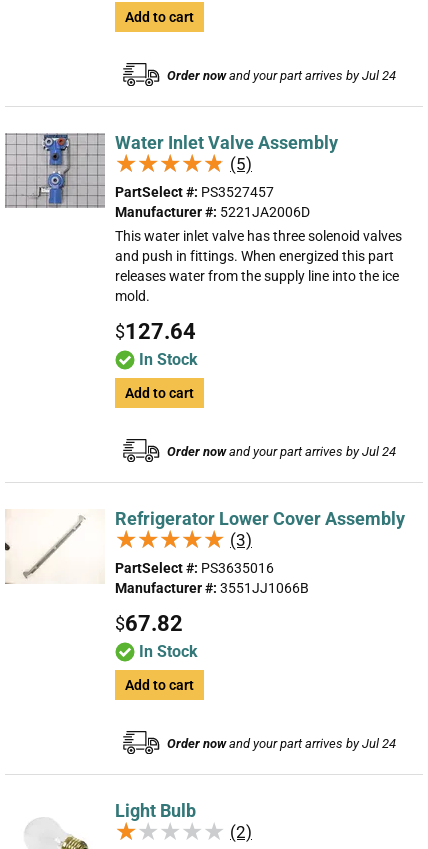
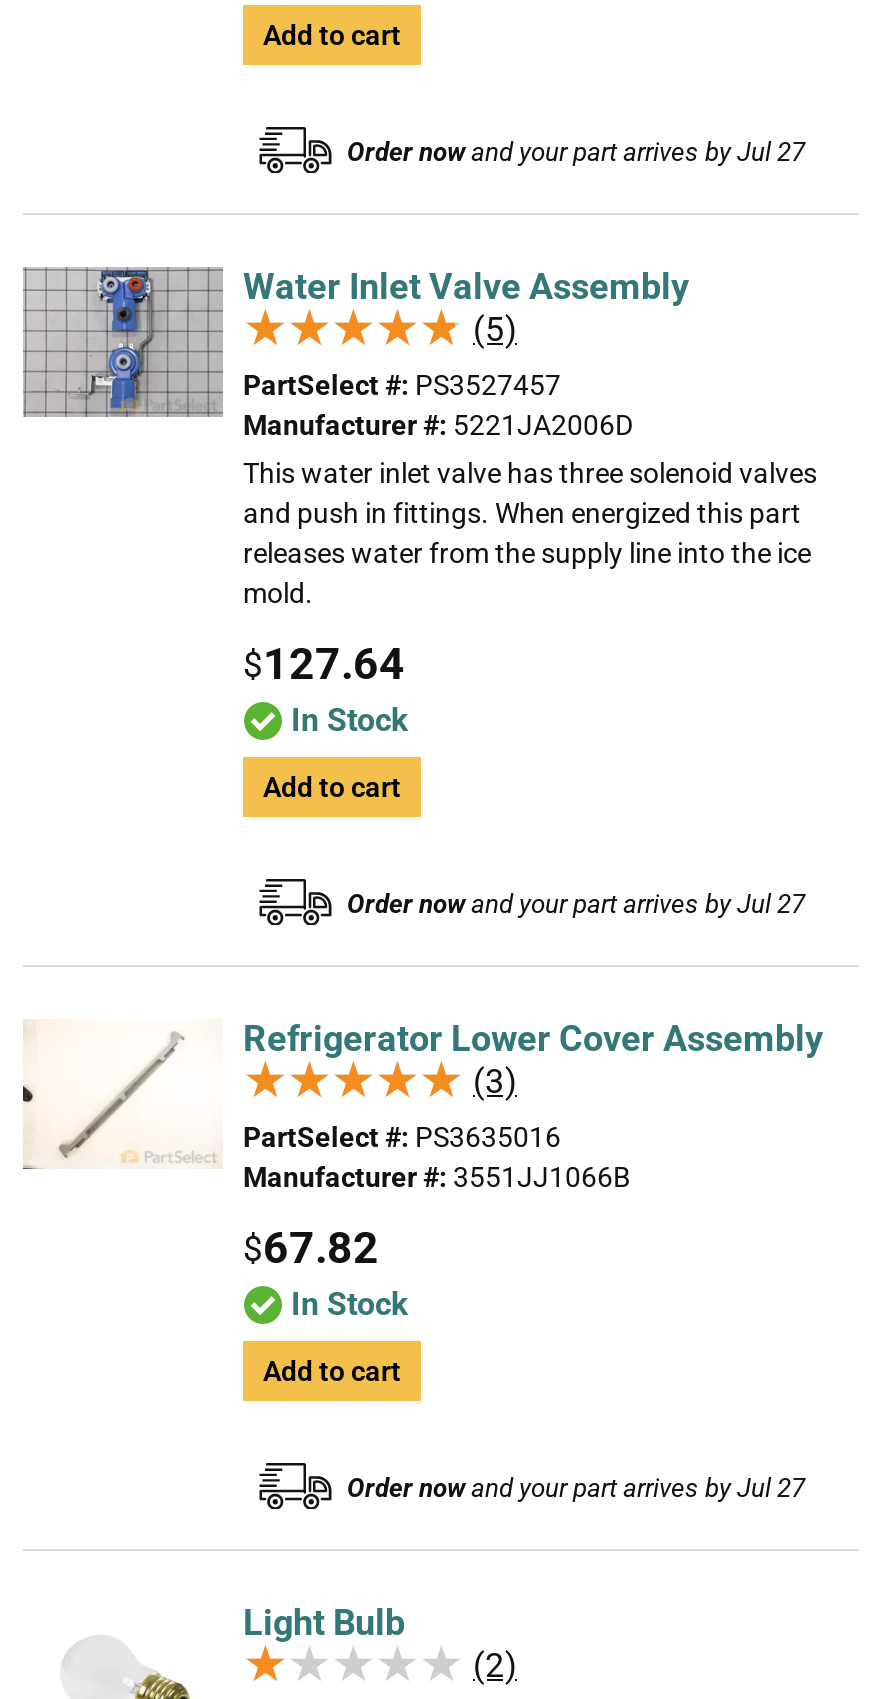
- Order now and your part arrives by Jul 24
+ Order now and your part arrives by Jul 27

- Order now and your part arrives by Jul 24
+ Order now and your part arrives by Jul 27

- Order now and your part arrives by Jul 24
+ Order now and your part arrives by Jul 27
